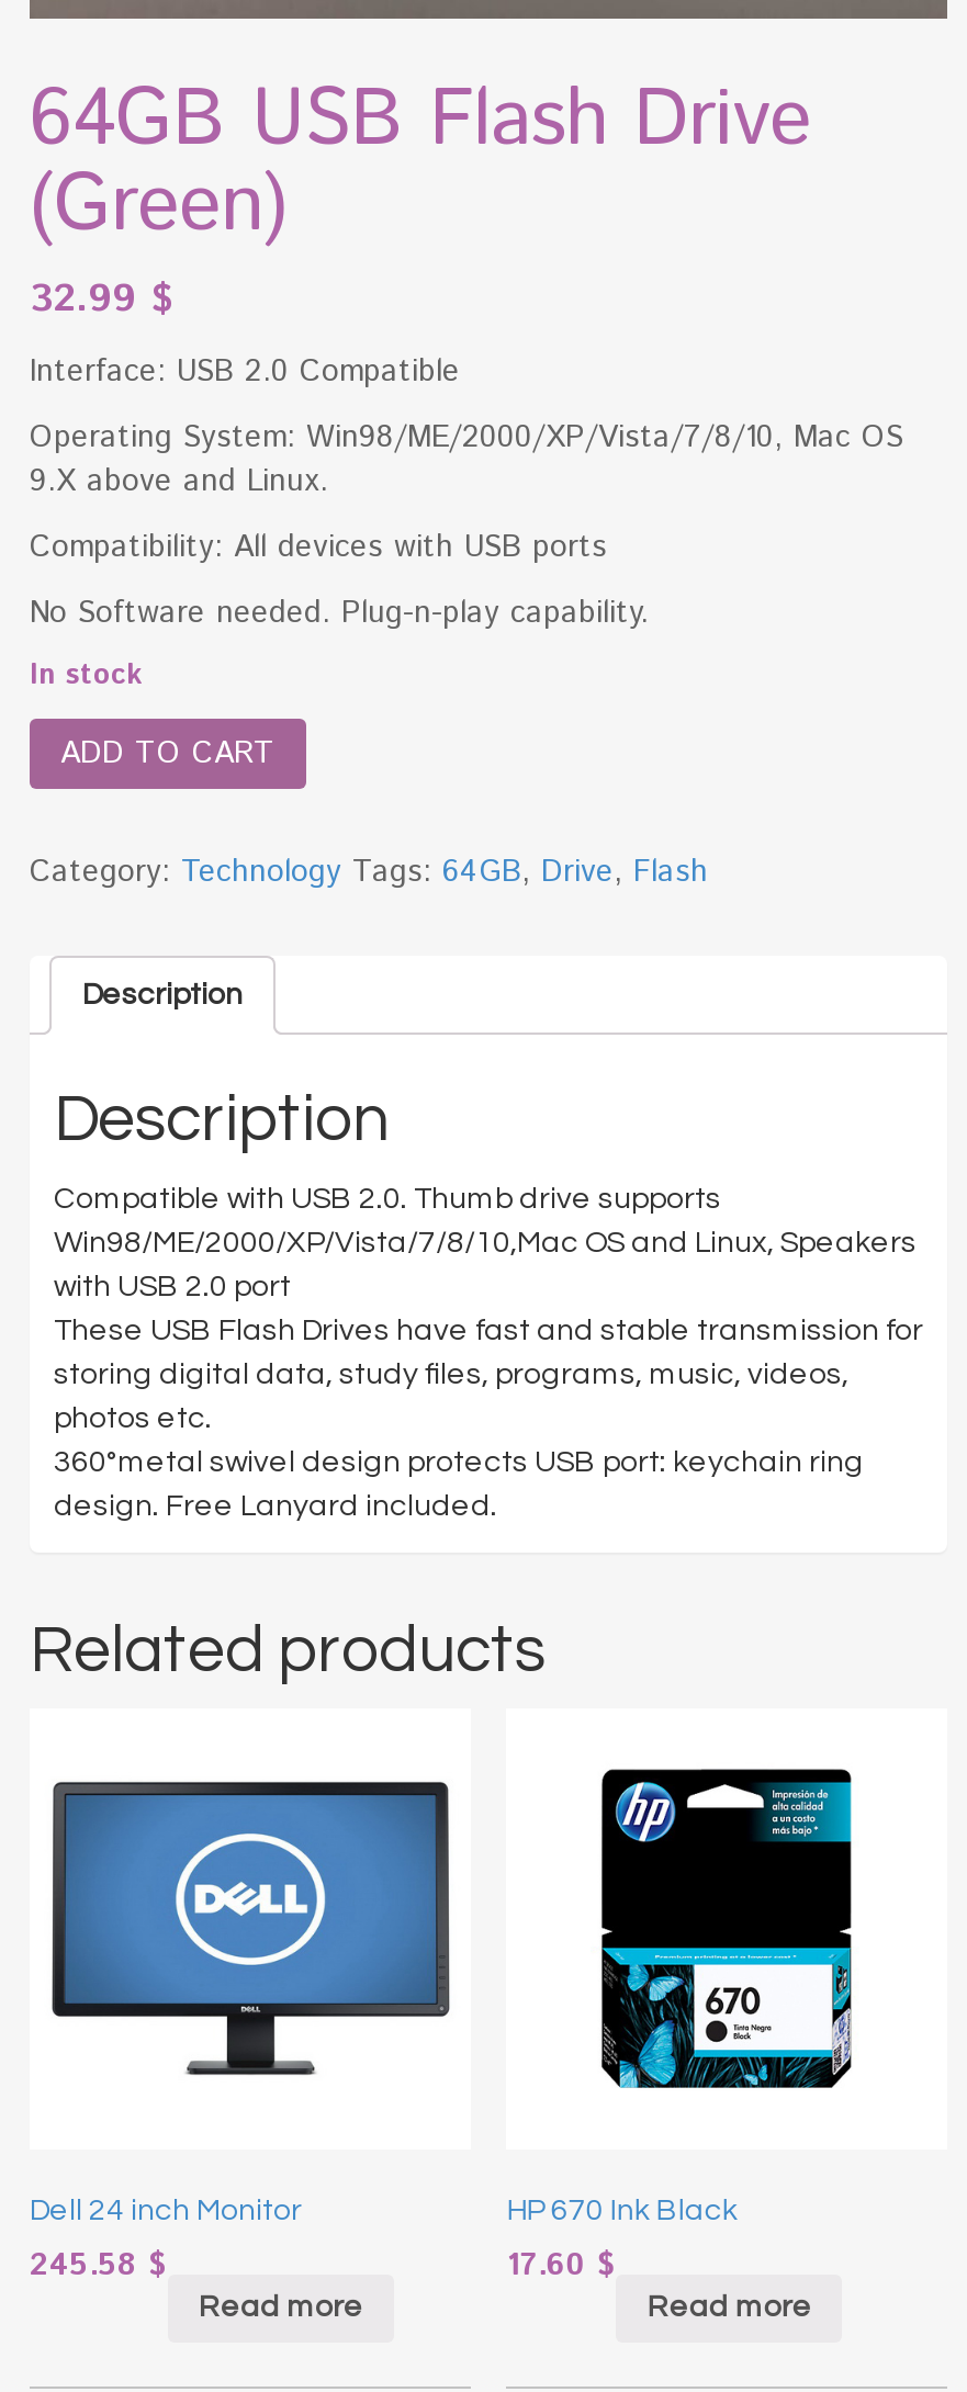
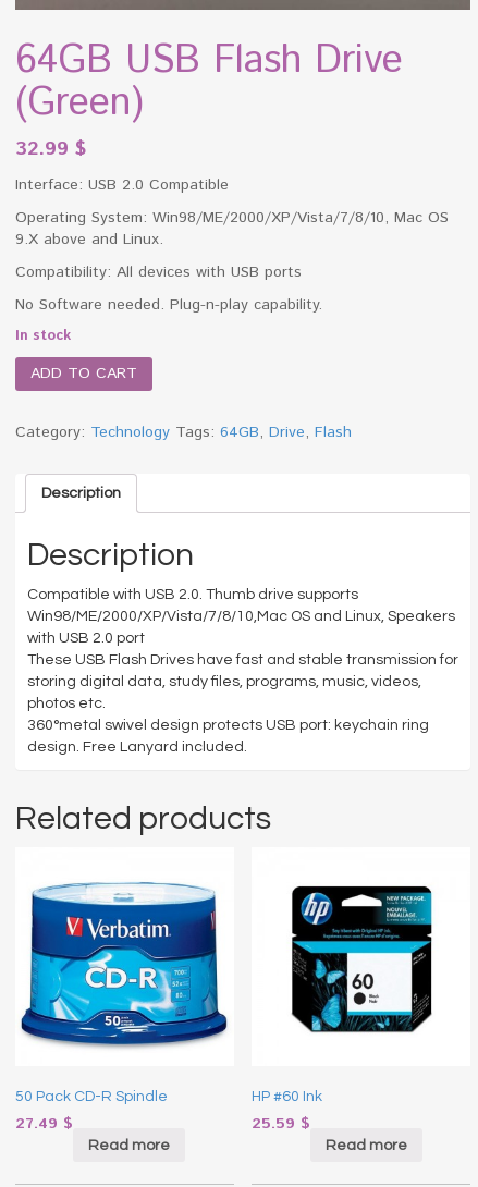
- [image]
- Dell 24 inch Monitor
- 245.58 $
+ [image]
+ 50 Pack CD-R Spindle
+ 27.49 $

- [image]
+ [image]

- HP 670 Ink Black
- 17.60 $
+ HP #60 Ink
+ 25.59 $
